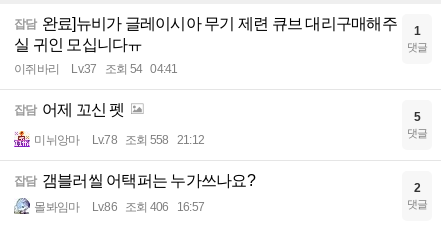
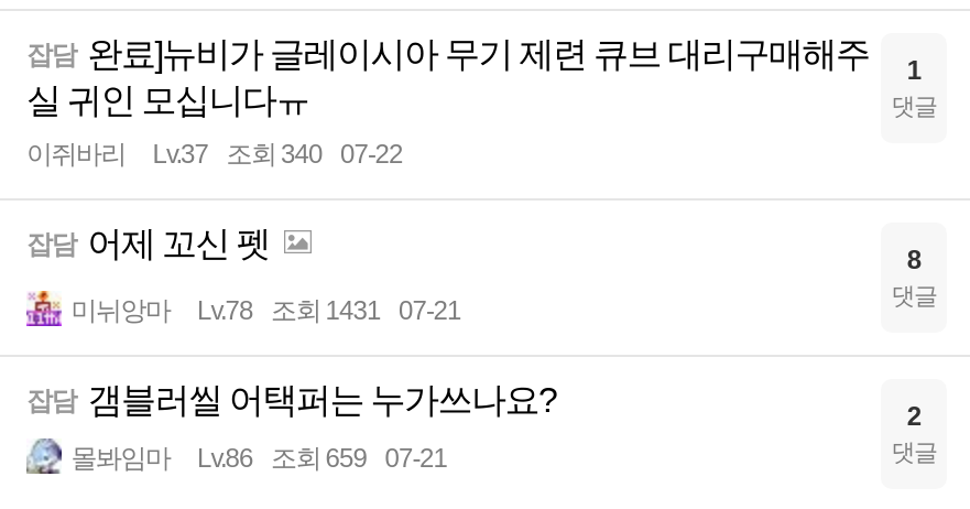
- 이쥐바리 Lv.37 조회 54 04:41
+ 이쥐바리 Lv.37 조회 340 07-22

- 5
+ 8

- 미뉘앙마 Lv.78 조회 558 21:12
+ 미뉘앙마 Lv.78 조회 1431 07-21

- 몰봐임마 Lv.86 조회 406 16:57
+ 몰봐임마 Lv.86 조회 659 07-21
